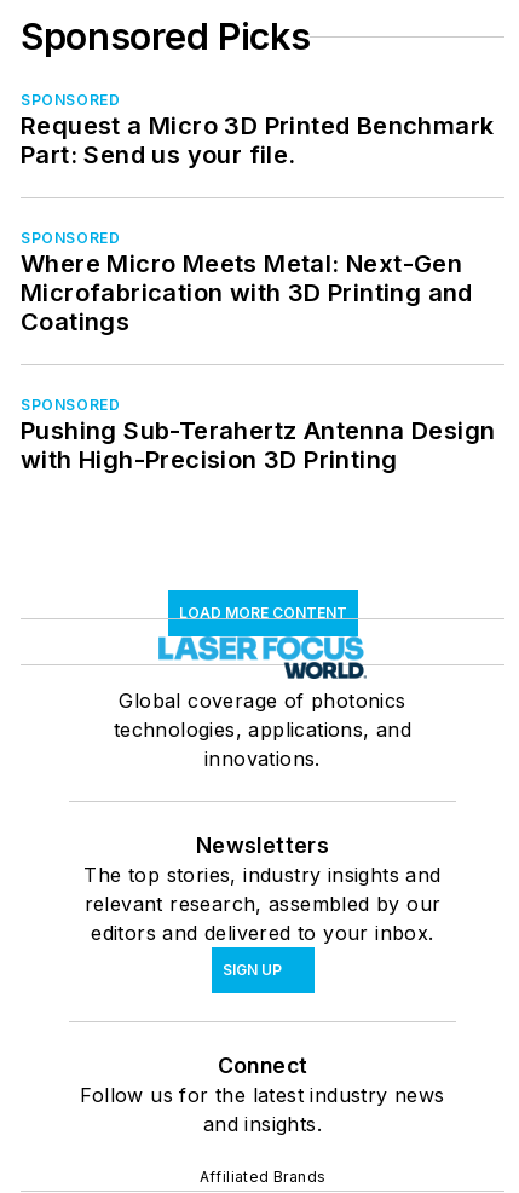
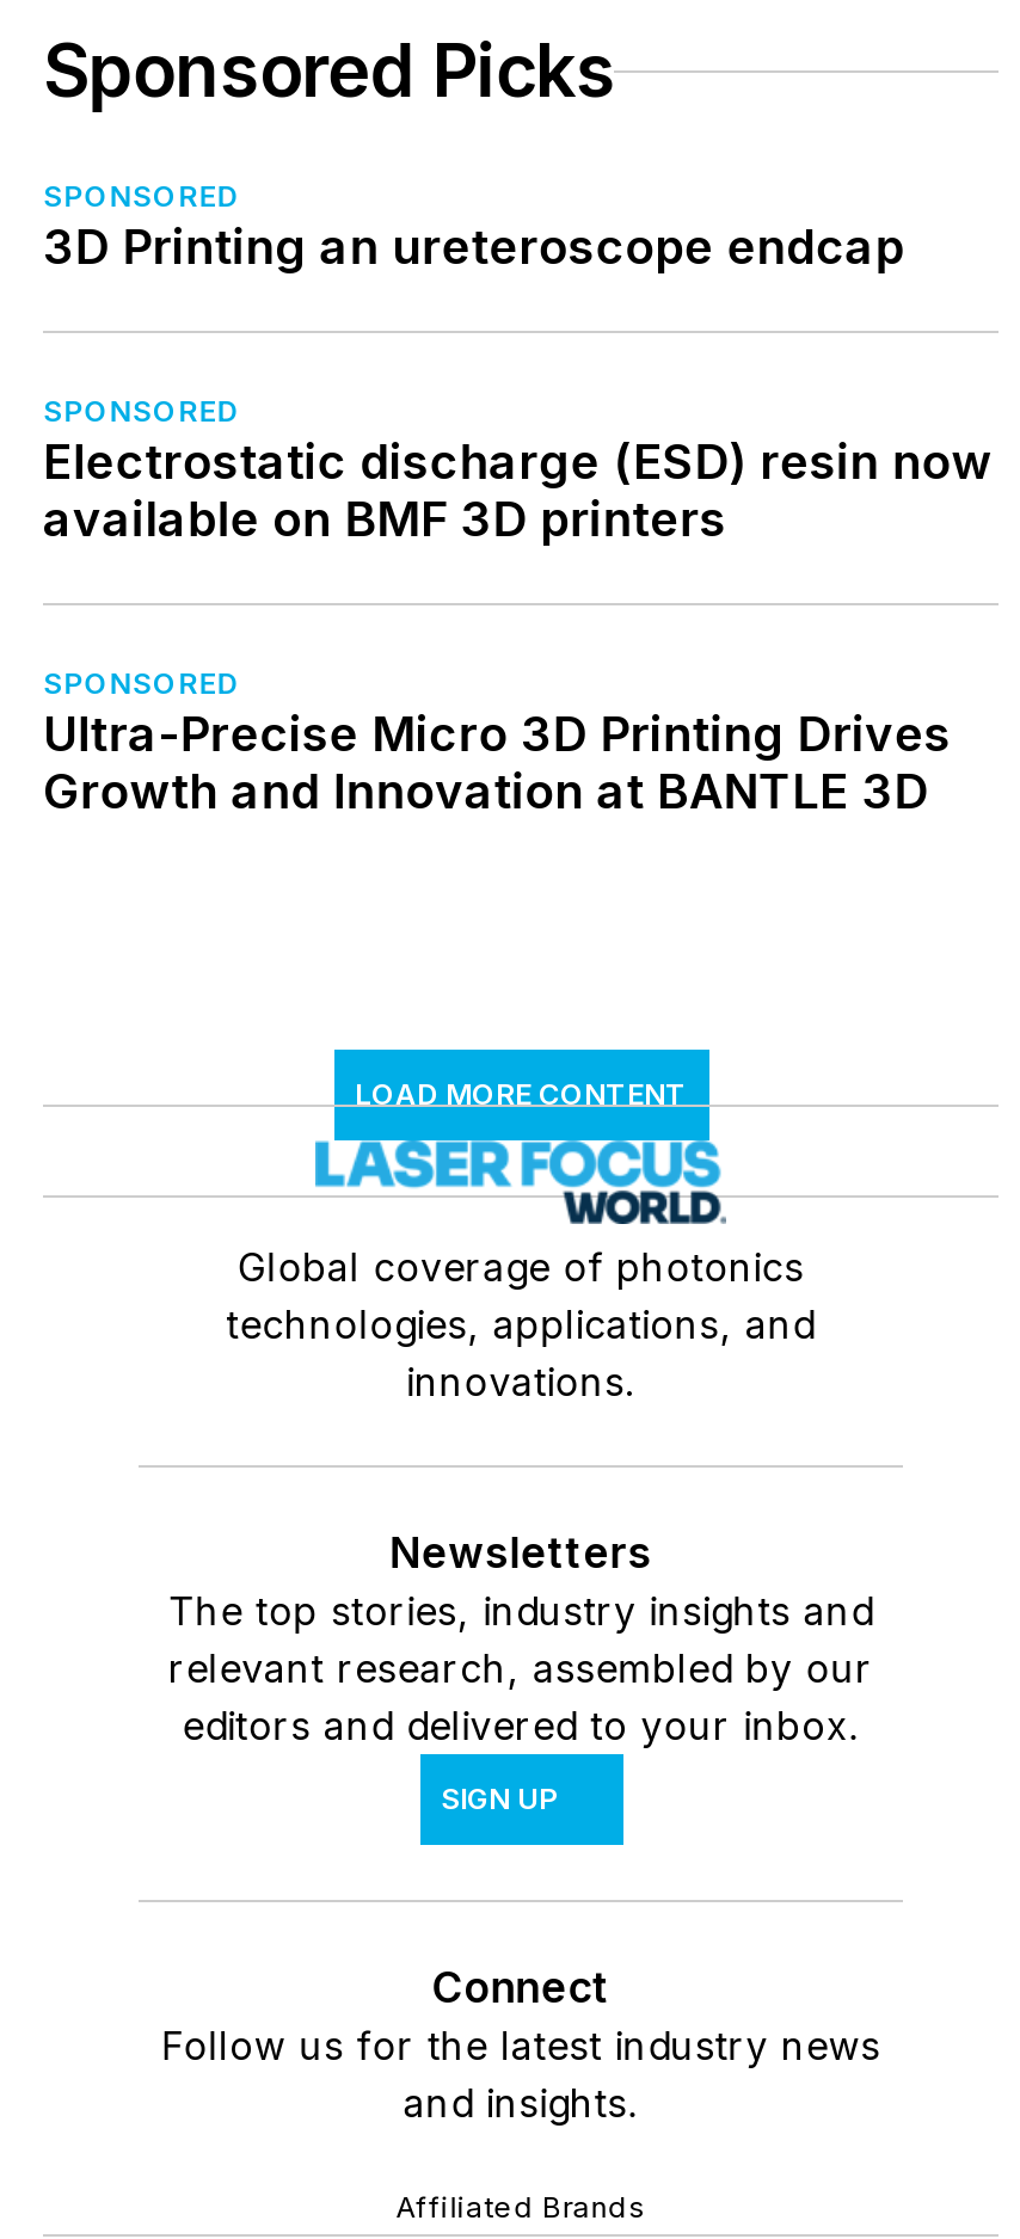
- Request a Micro 3D Printed Benchmark
- Part: Send us your file.
+ 3D Printing an ureteroscope endcap

- Where Micro Meets Metal: Next-Gen
- Microfabrication with 3D Printing and
- Coatings
+ Electrostatic discharge (ESD) resin now
+ available on BMF 3D printers

- Pushing Sub-Terahertz Antenna Design
- with High-Precision 3D Printing
+ Ultra-Precise Micro 3D Printing Drives
+ Growth and Innovation at BANTLE 3D
